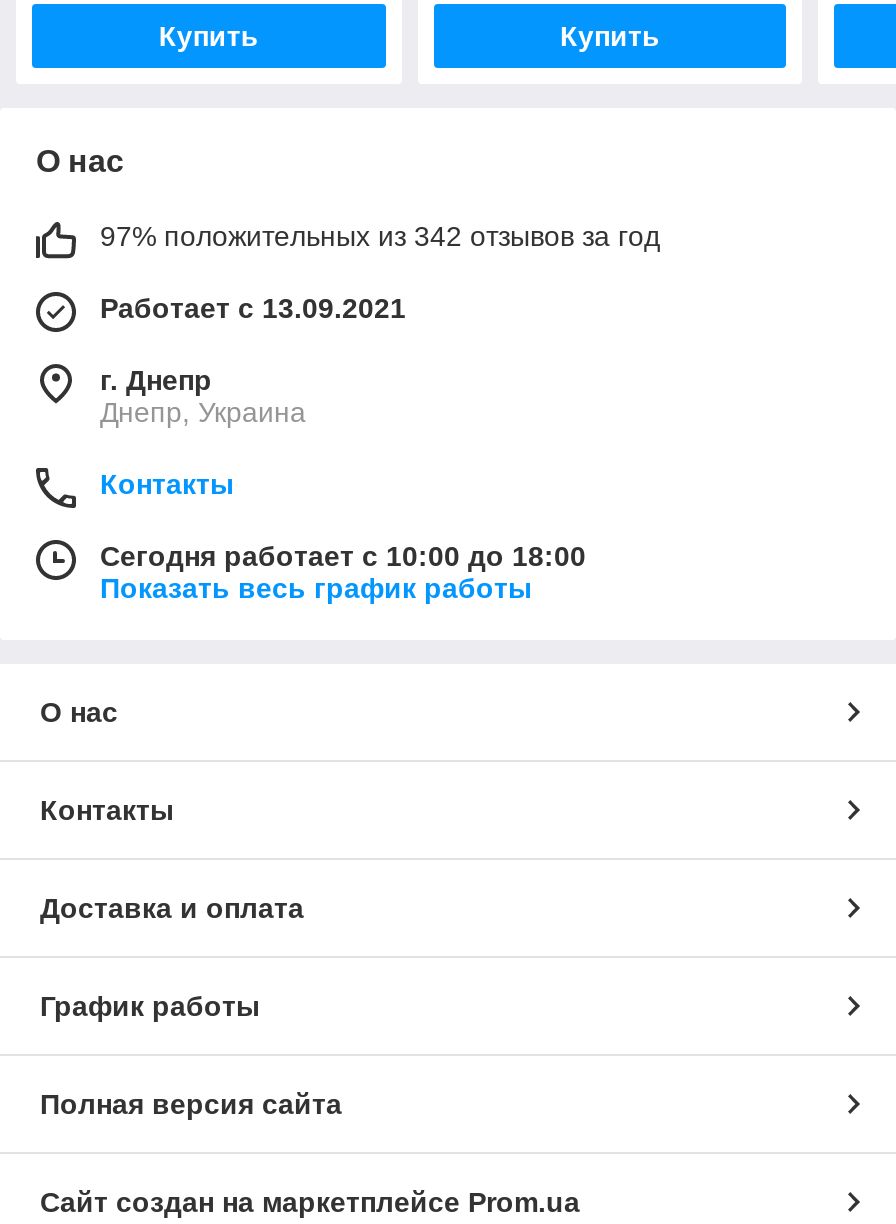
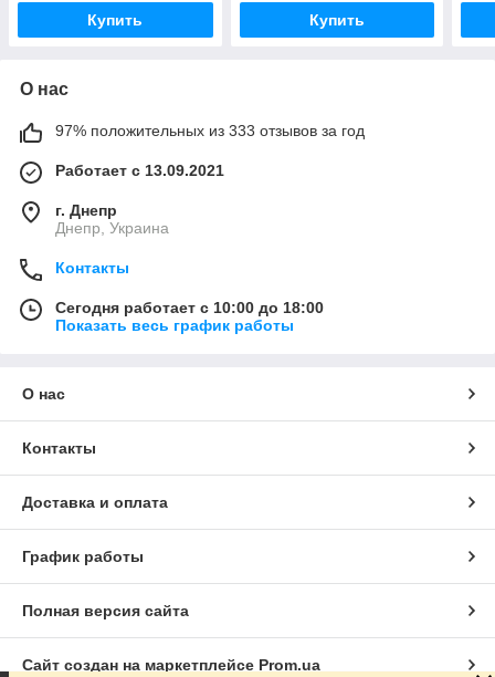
- 97% положительных из 342 отзывов за год
+ 97% положительных из 333 отзывов за год
